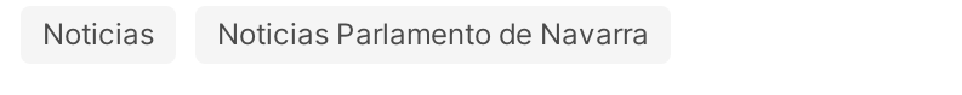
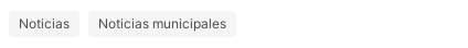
- Noticias Parlamento de Navarra
+ Noticias municipales
